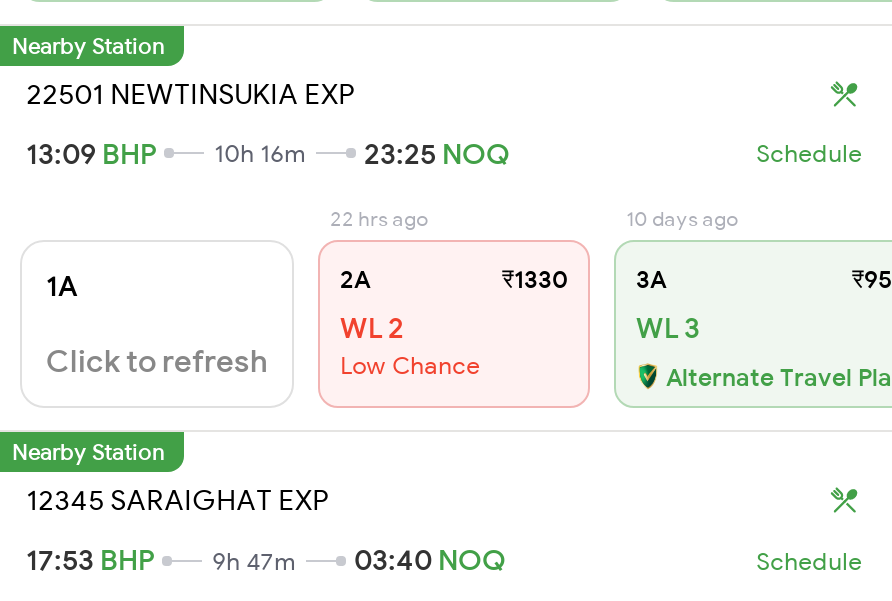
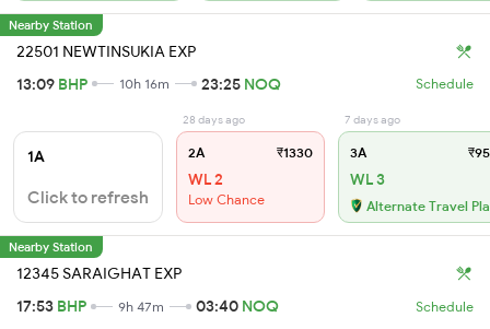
- 22 hrs ago
+ 28 days ago

- 10 days ago
+ 7 days ago
